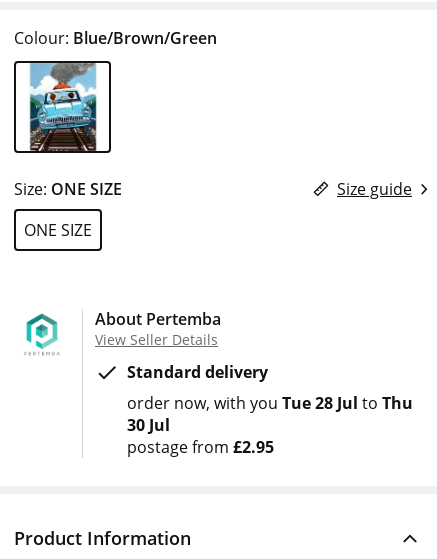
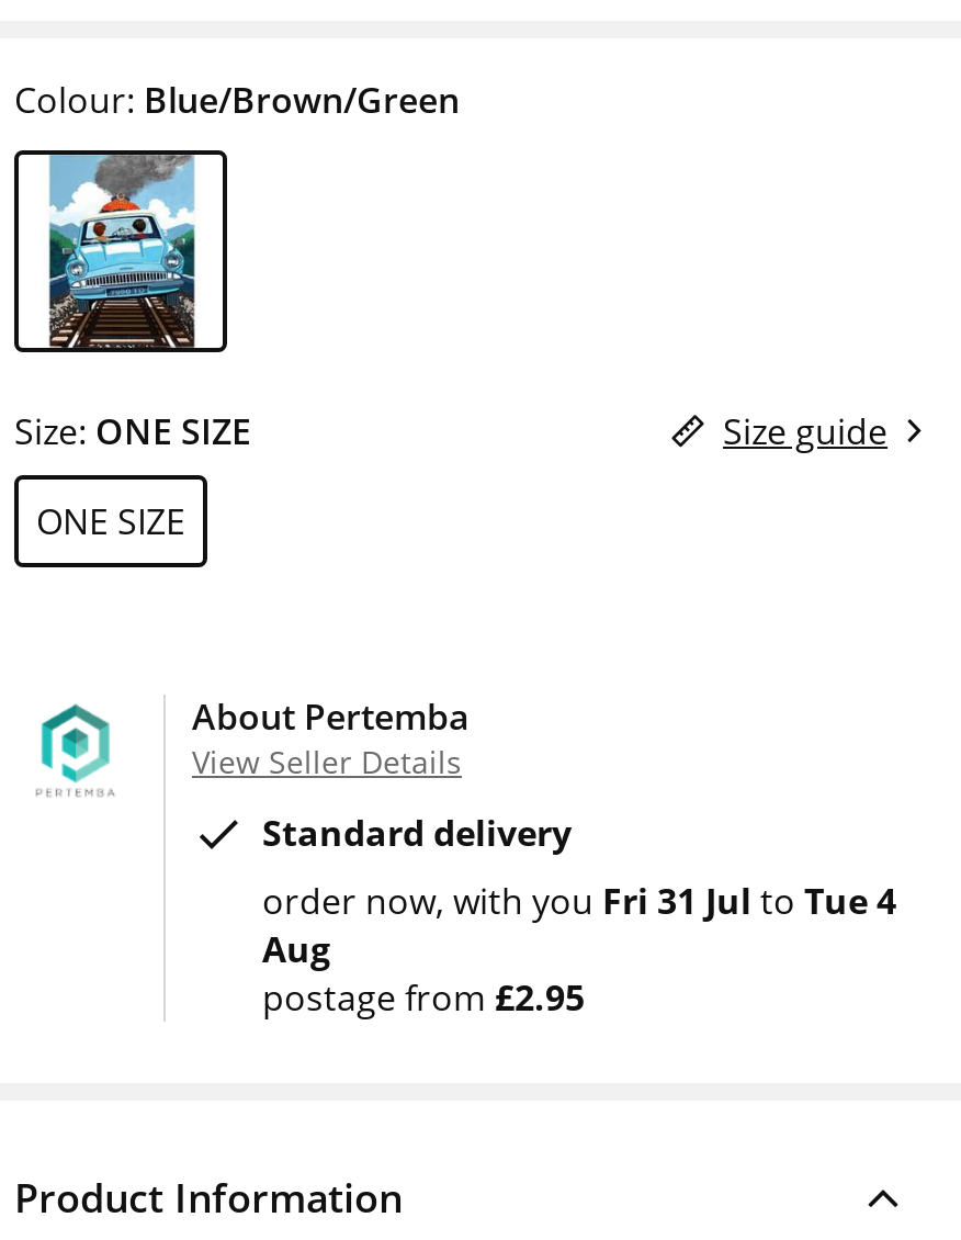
- order now with you Tue 28 Jul to Thu
- 30 Jul
+ order now with you Fri 31 Jul to Tue 4
+ Aug
